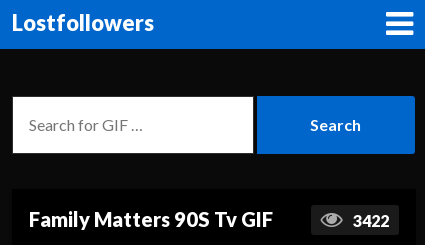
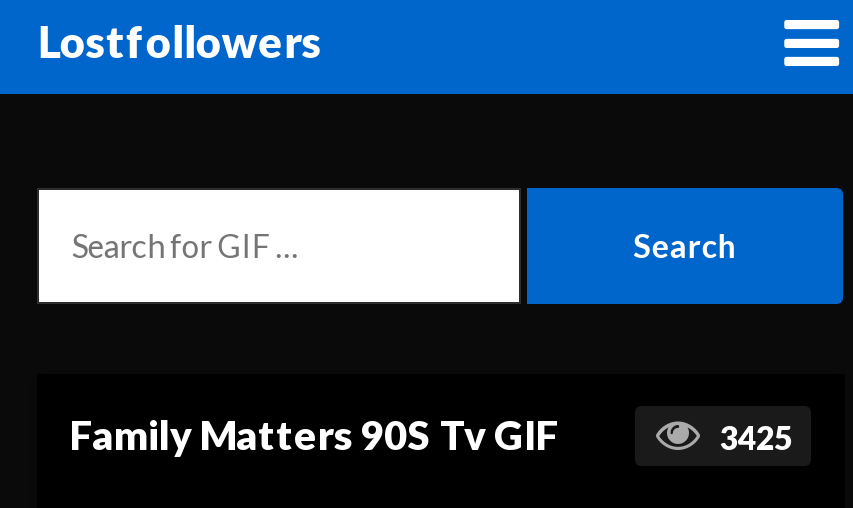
- 3422
+ 3425
